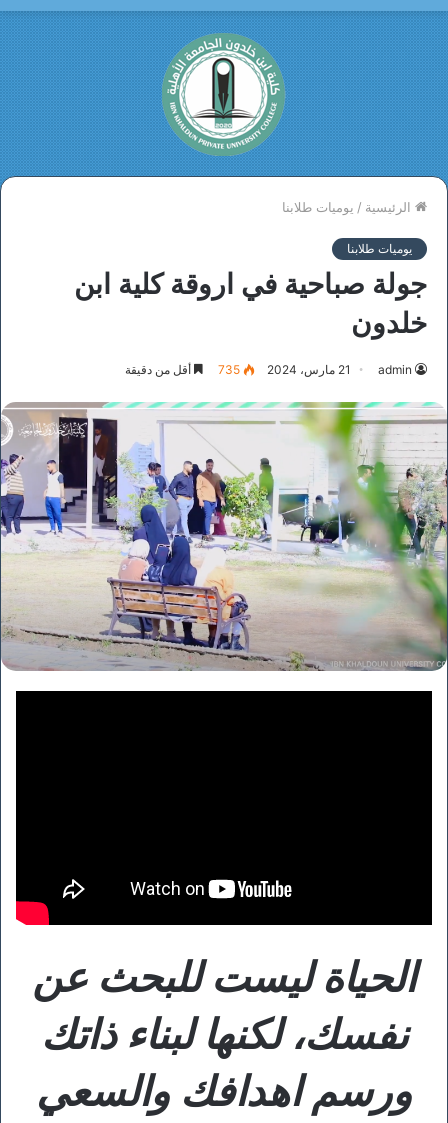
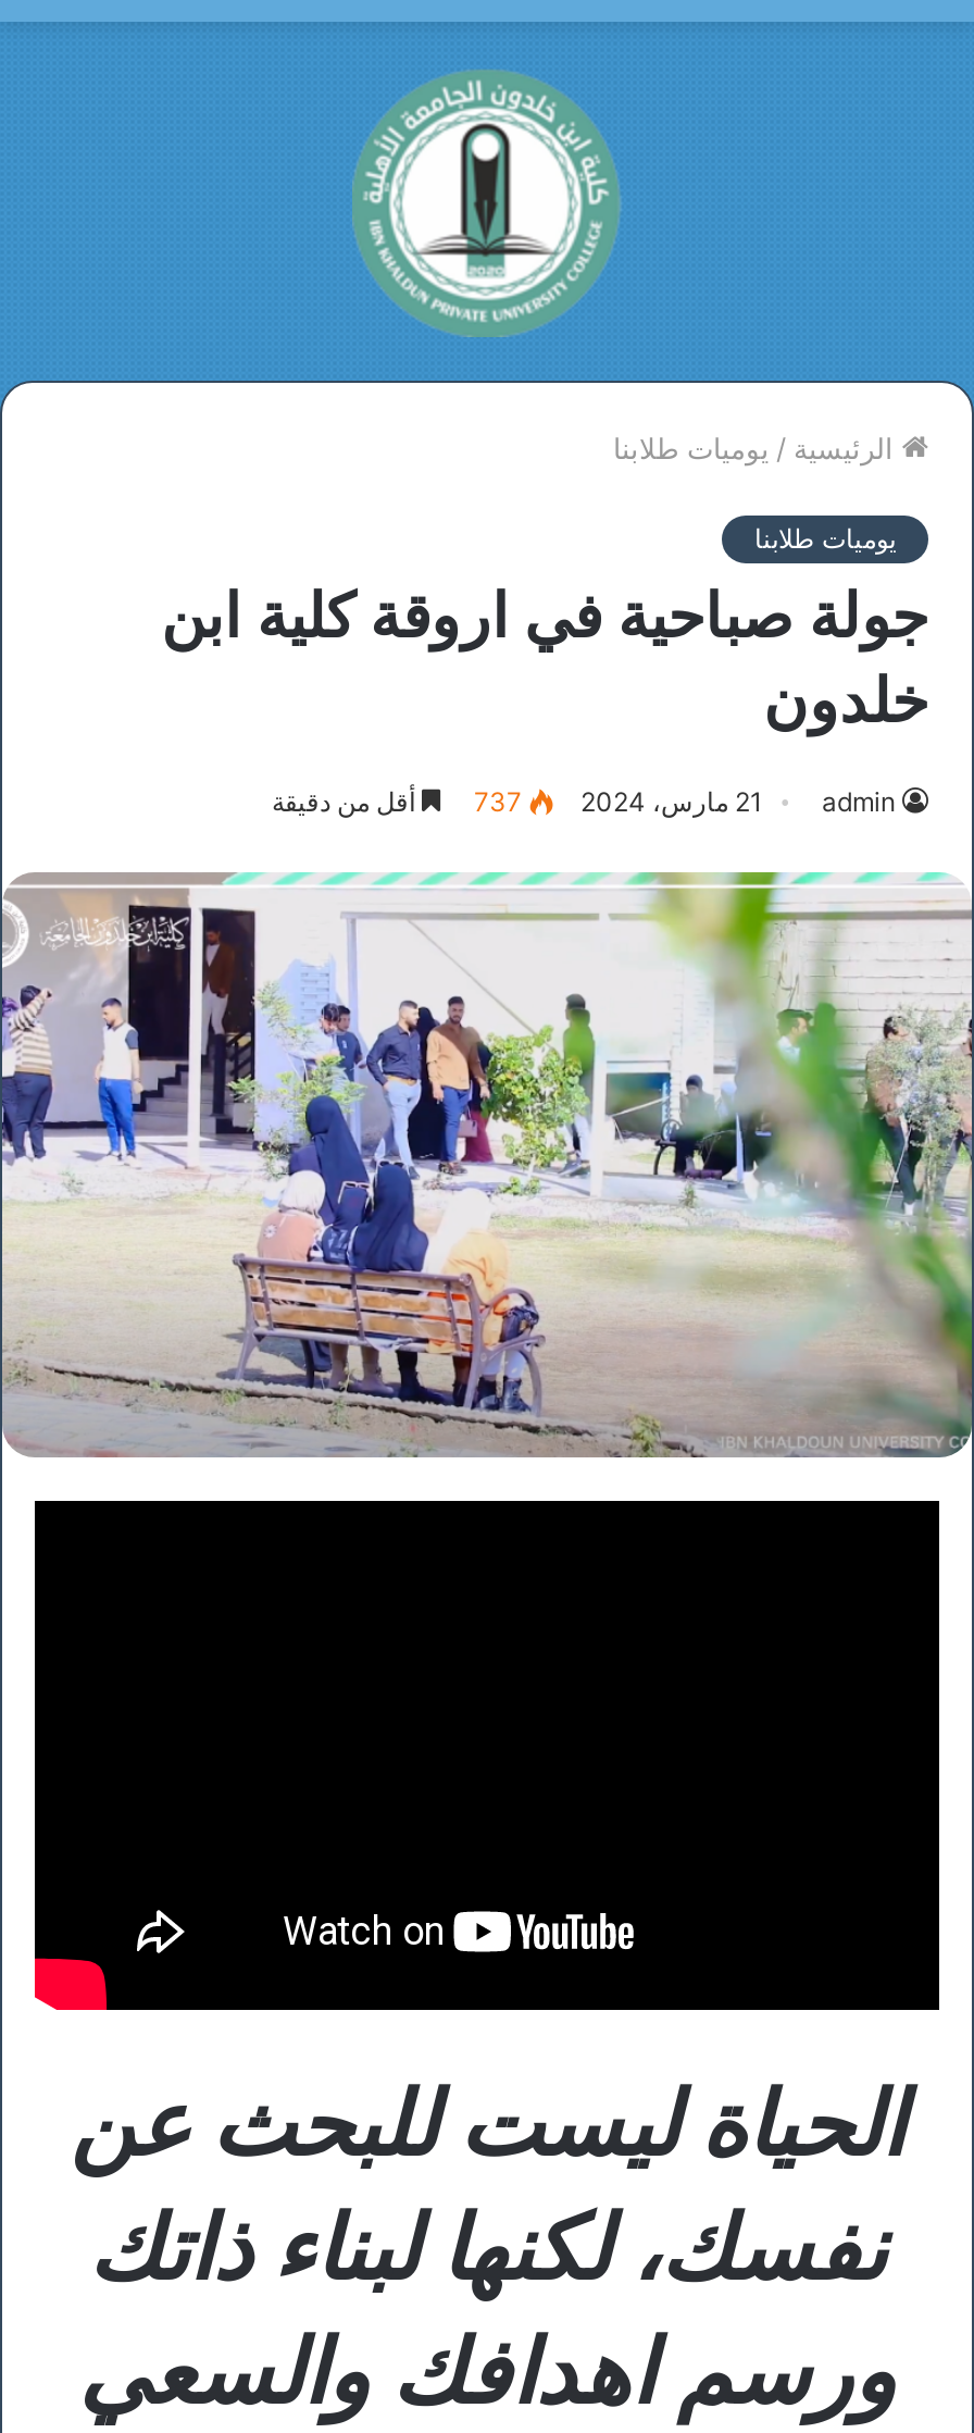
- 735
+ 737
